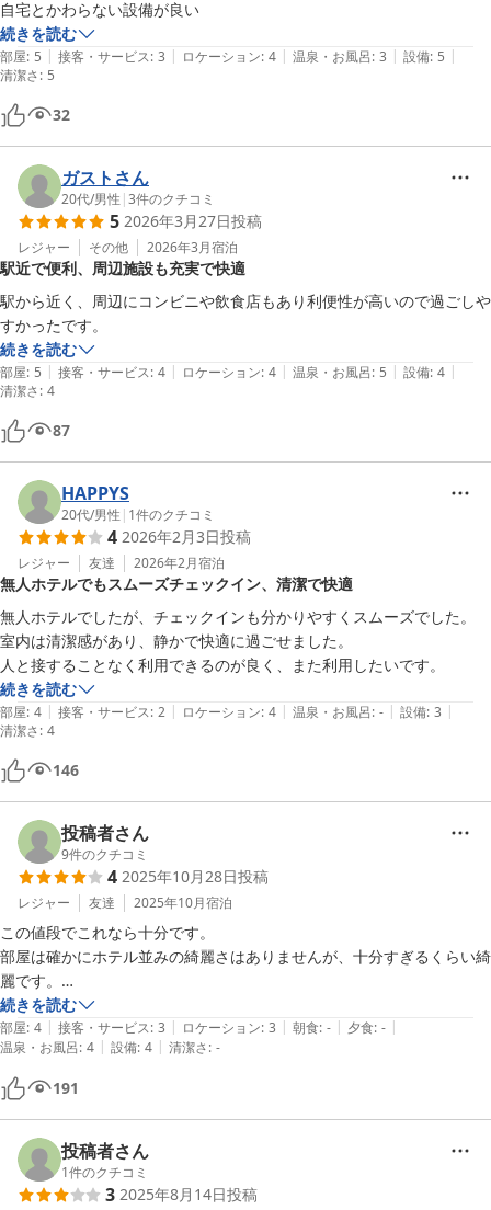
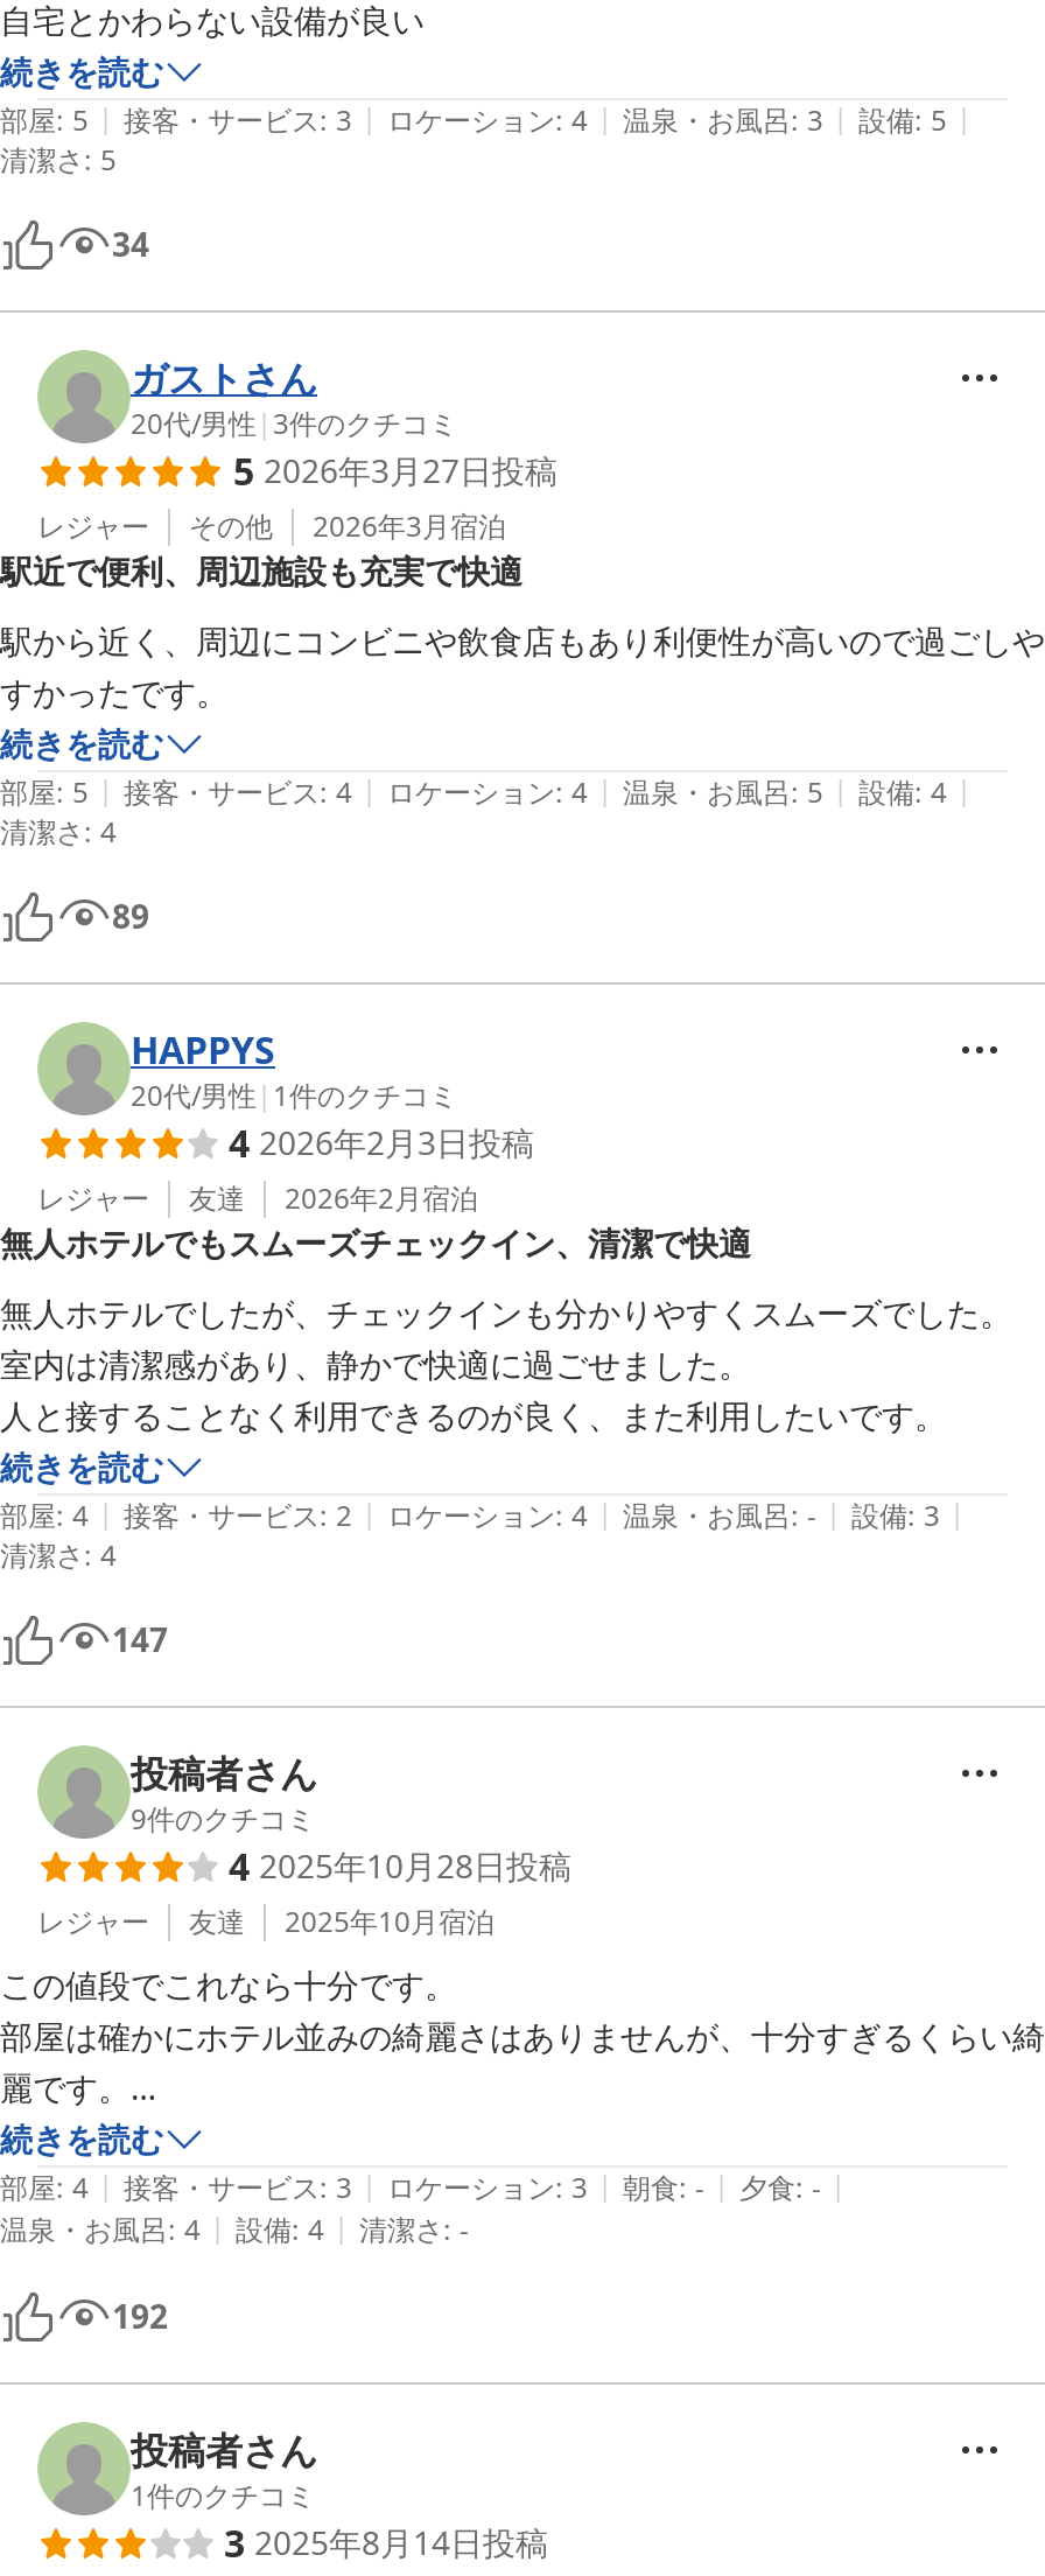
- 32
+ 34

- 87
+ 89

- 146
+ 147

- 191
+ 192
